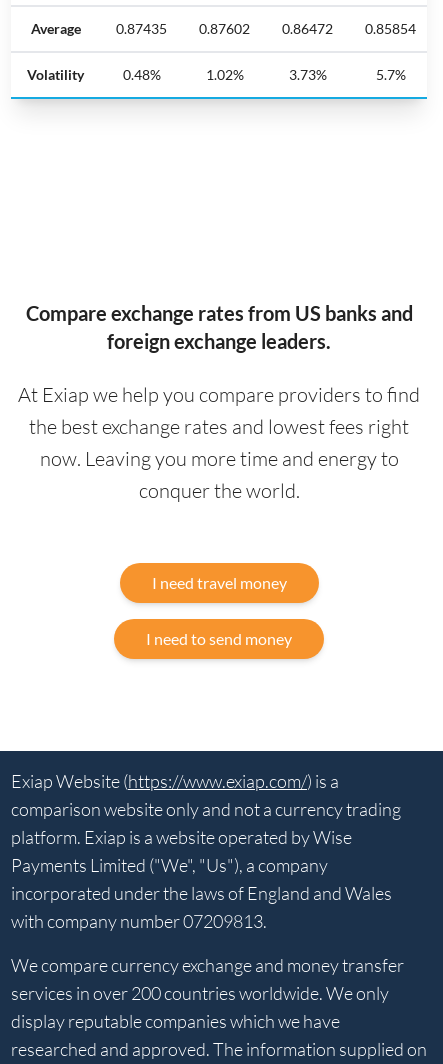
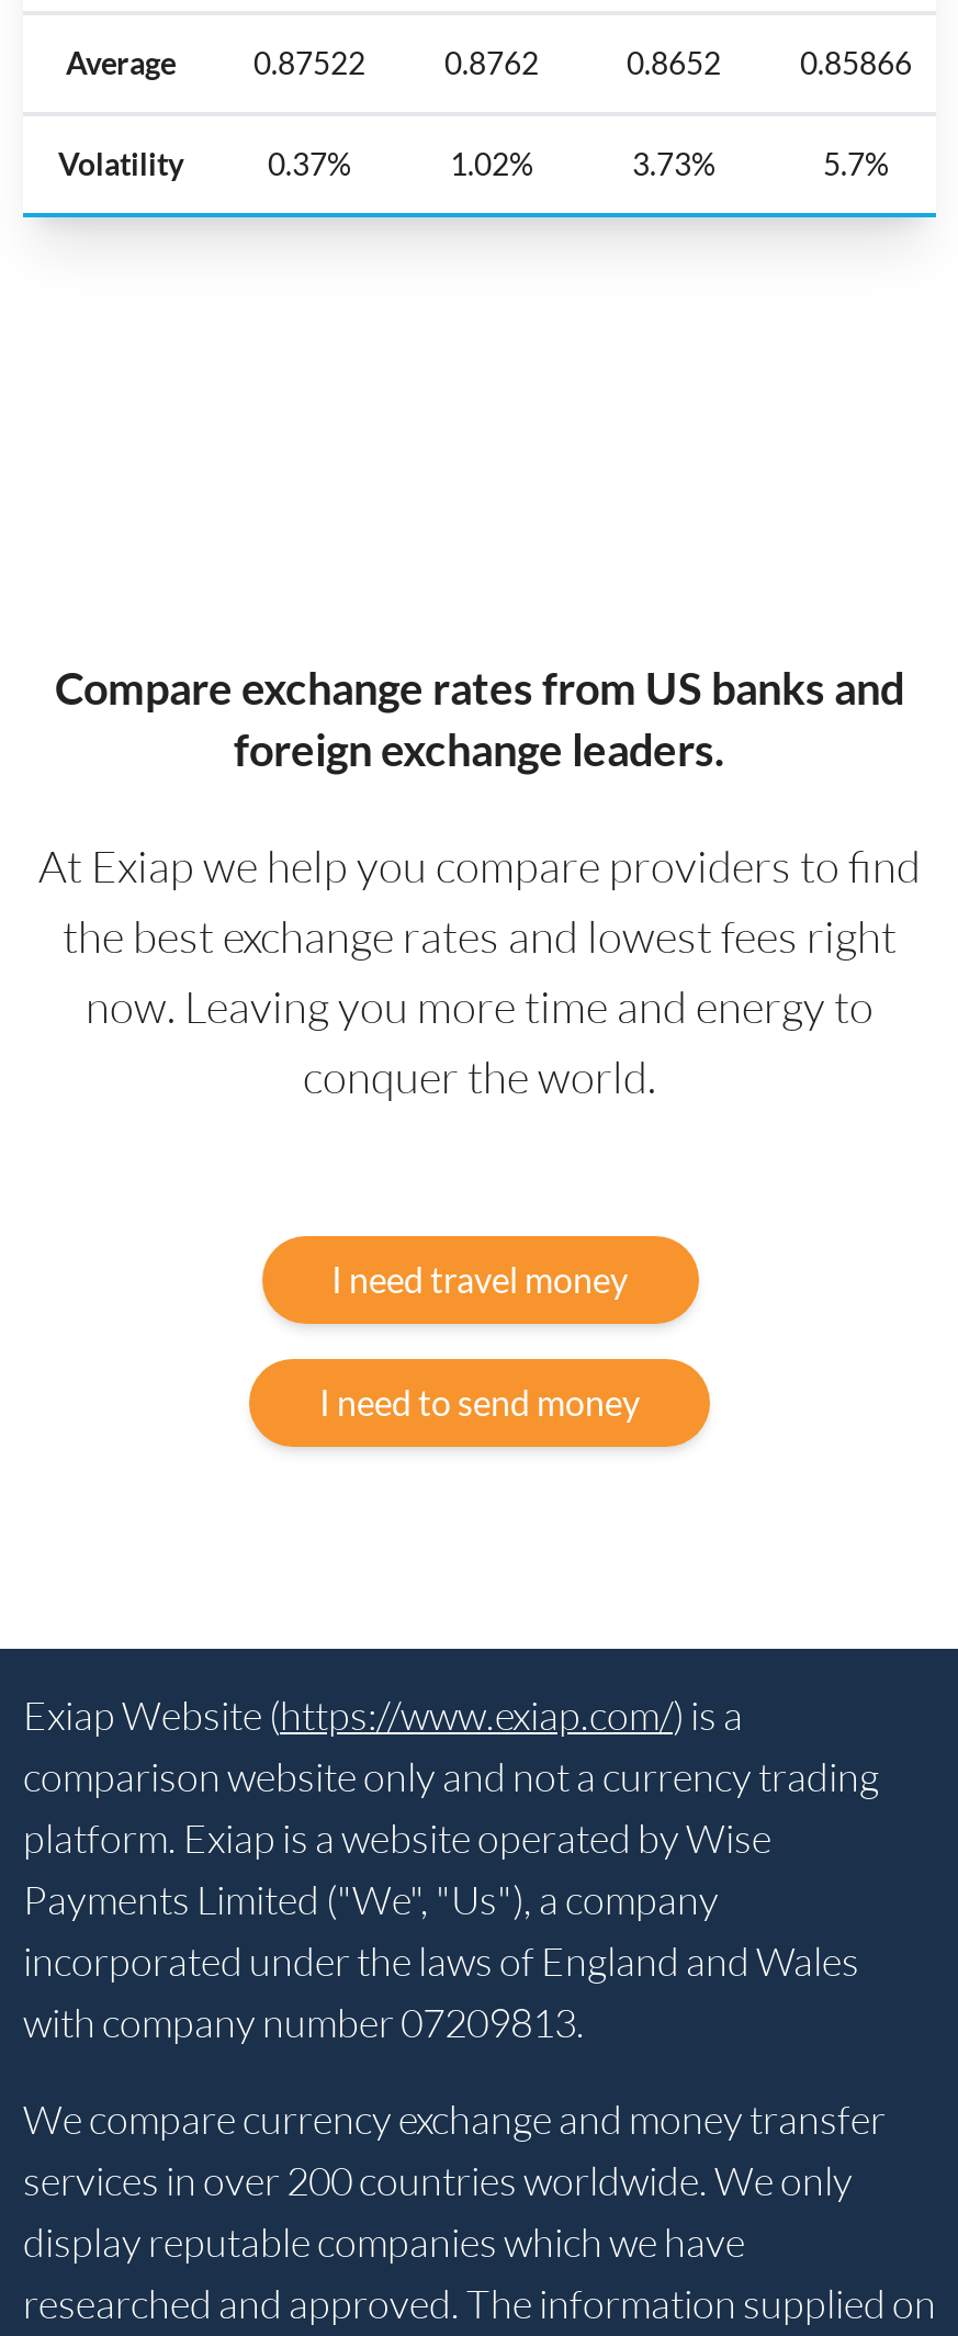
- 0.87435
+ 0.87522

- 0.87602
+ 0.8762

- 0.86472
+ 0.8652

- 0.85854
+ 0.85866

- 0.48%
+ 0.37%
